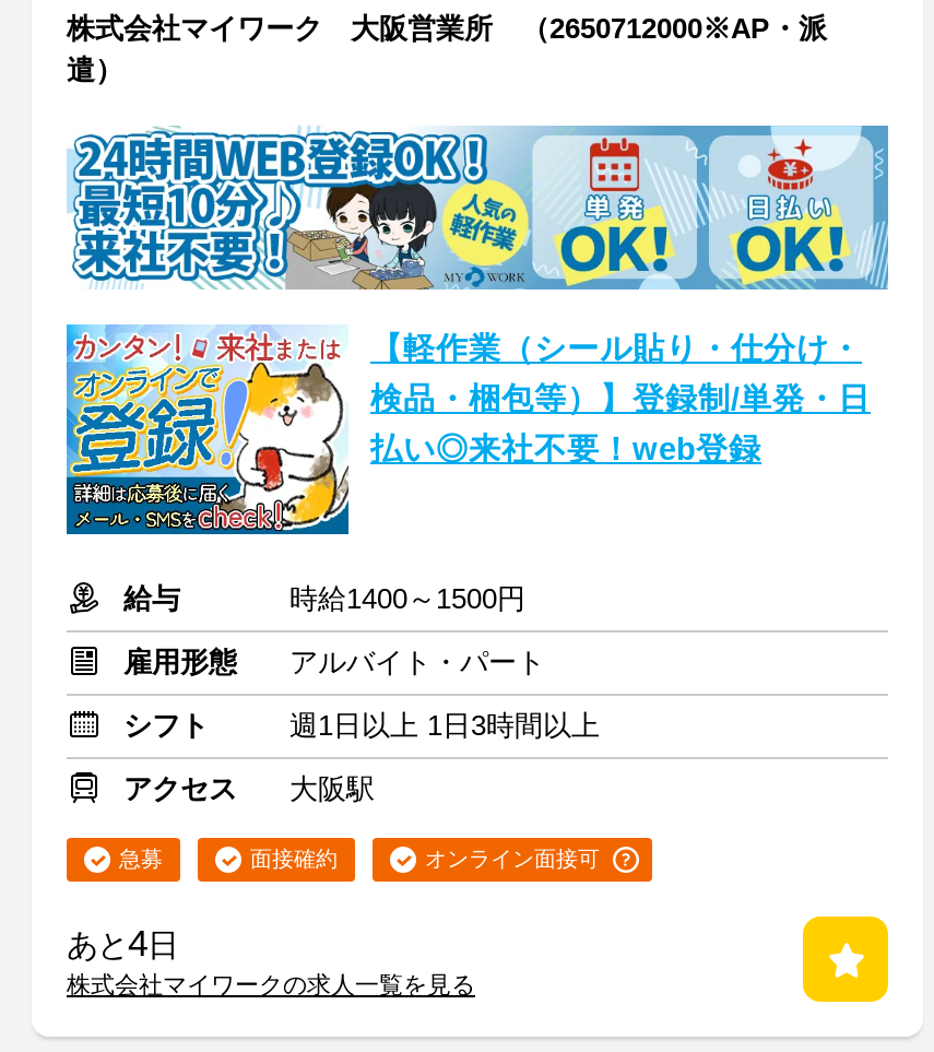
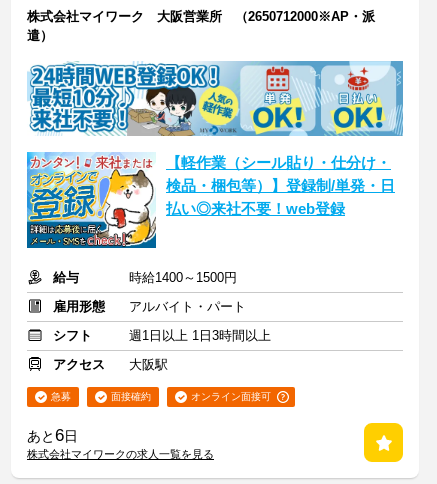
- あと4日
+ あと6日
